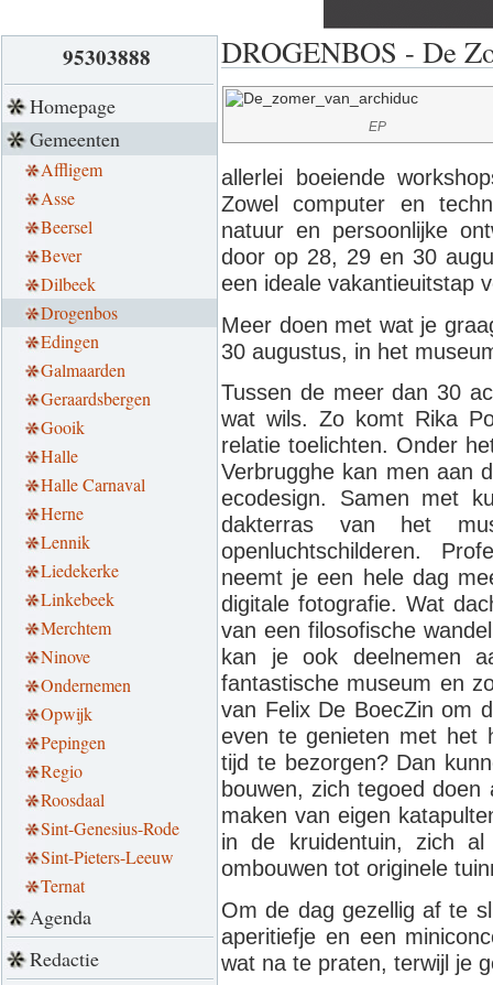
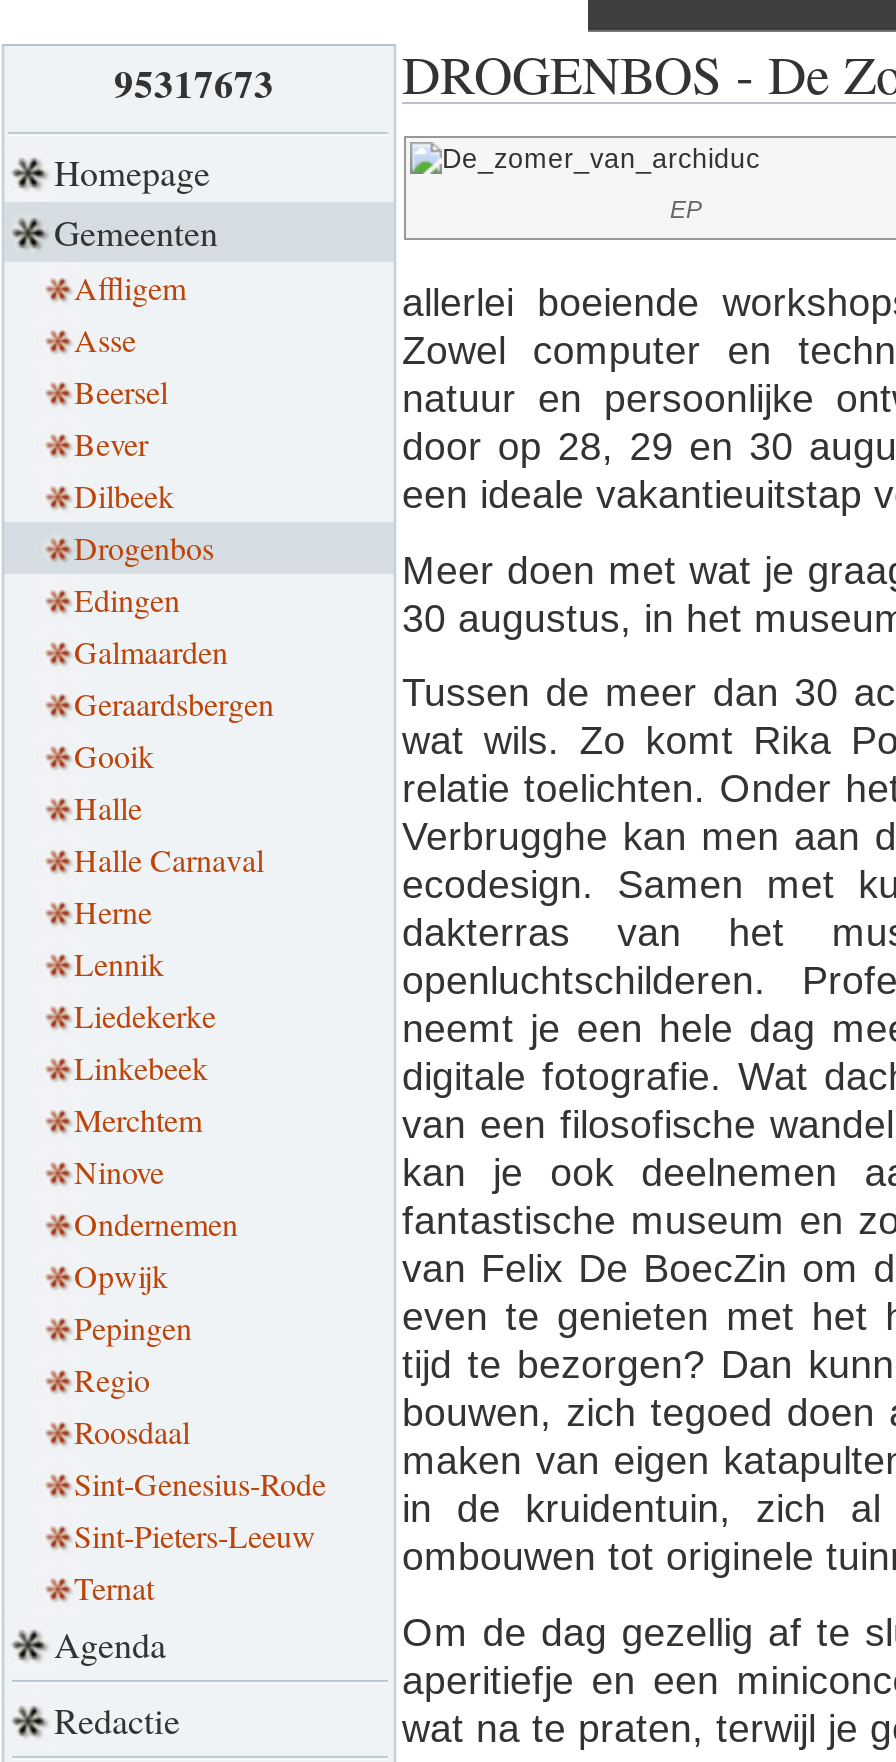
- 95303888
+ 95317673
